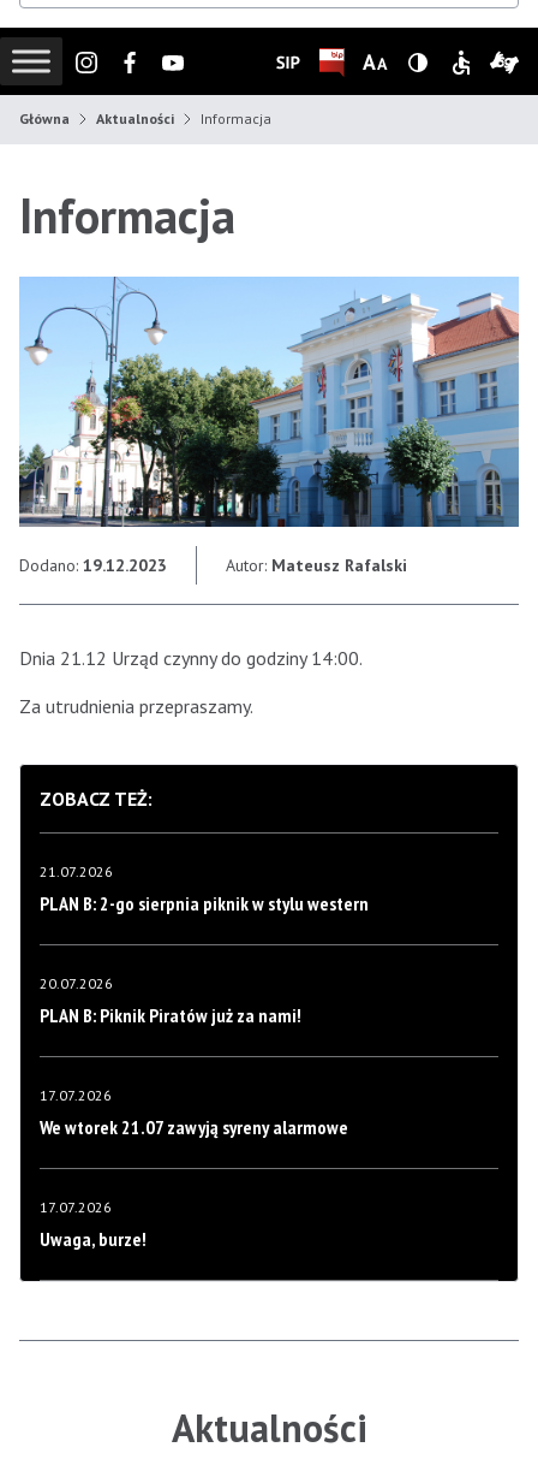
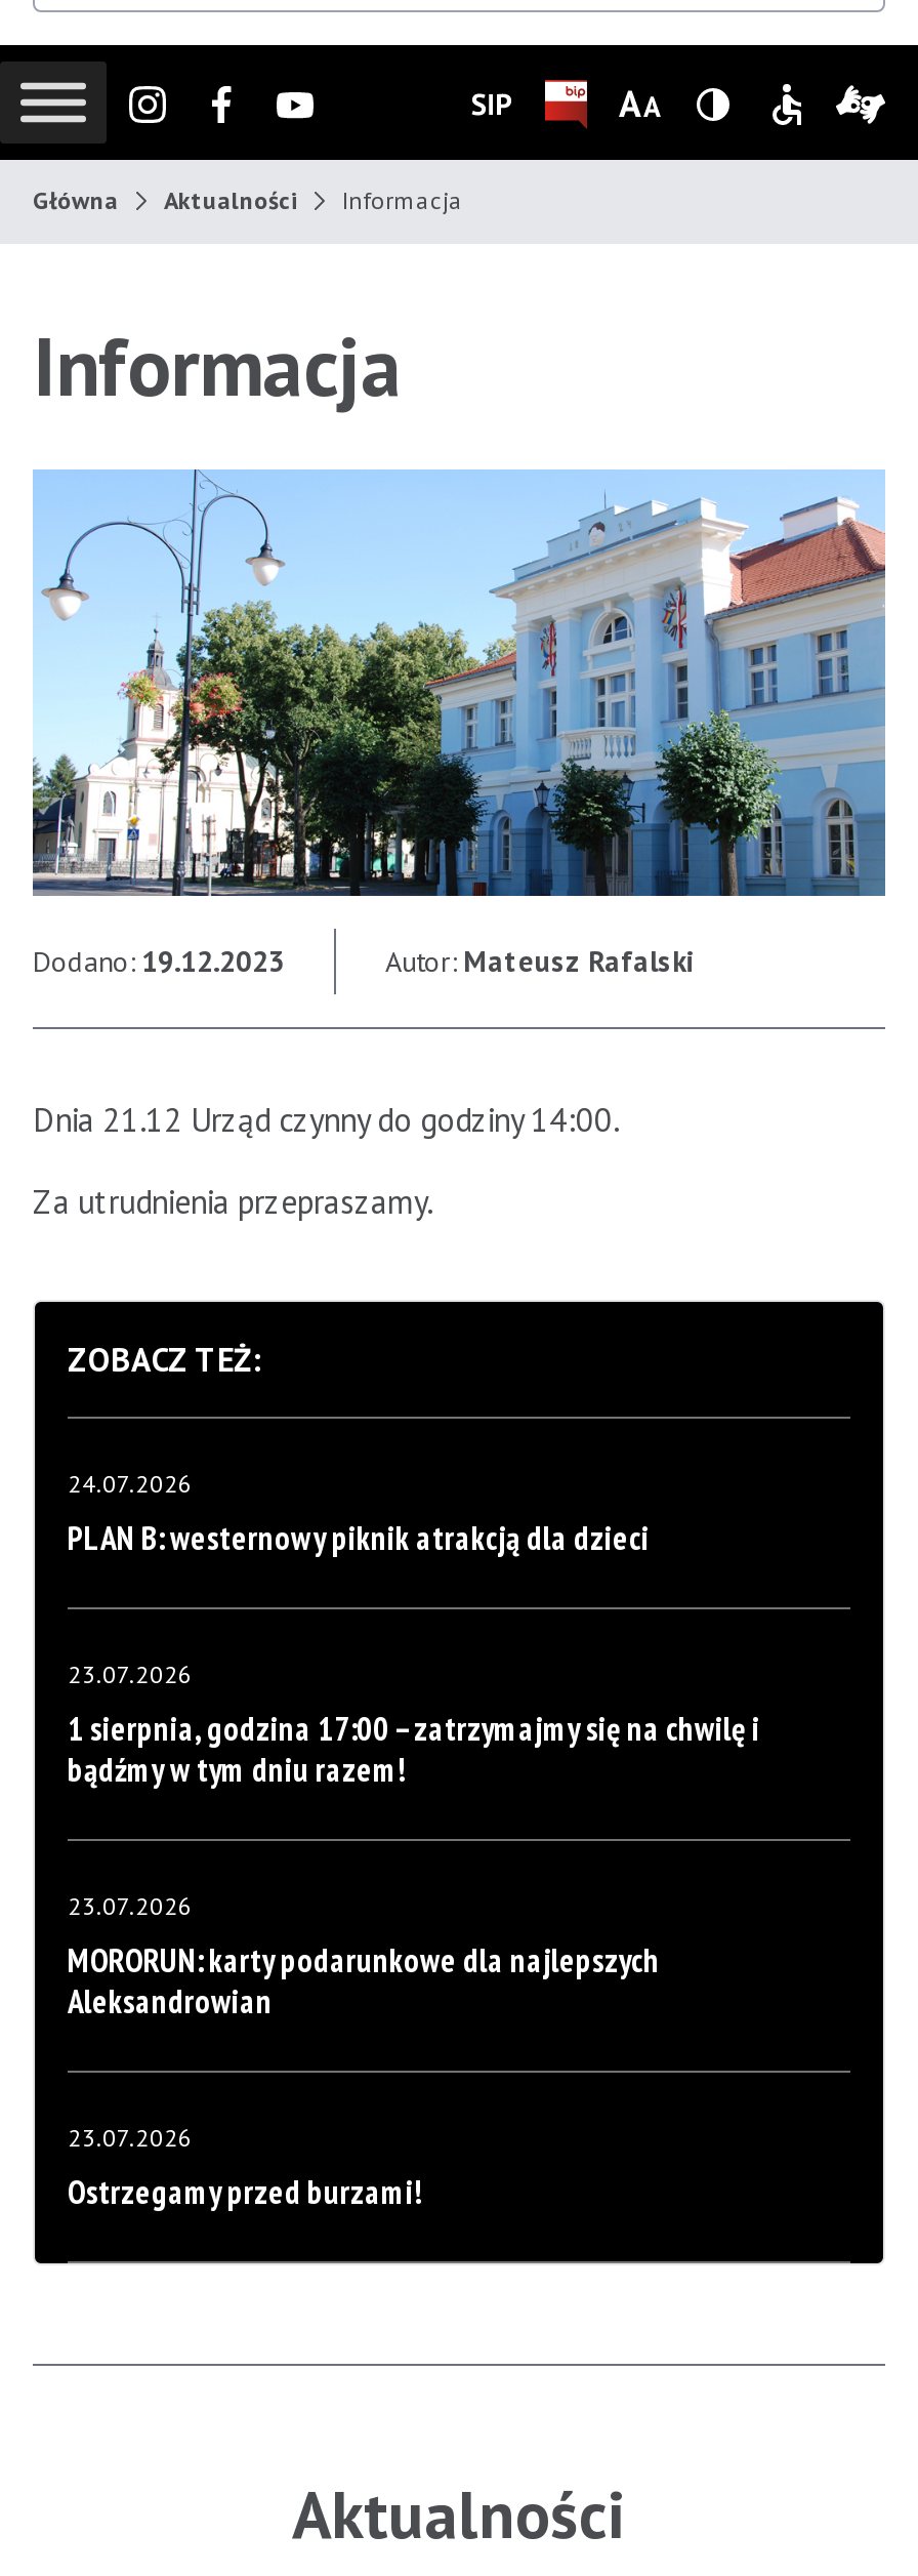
- 21.07.2026
- PLAN B: 2-go sierpnia piknik w stylu western
+ 24.07.2026
+ PLAN B: westernowy piknik atrakcją dla dzieci

- 20.07.2026
- PLAN B: Piknik Piratów już za nami!
+ 23.07.2026
+ 1 sierpnia, godzina 17:00 – zatrzymajmy się na chwilę i
+ bądźmy w tym dniu razem!

- 17.07.2026
- We wtorek 21.07 zawyją syreny alarmowe
+ 23.07.2026
+ MORORUN: karty podarunkowe dla najlepszych
+ Aleksandrowian

- 17.07.2026
- Uwaga, burze!
+ 23.07.2026
+ Ostrzegamy przed burzami!
